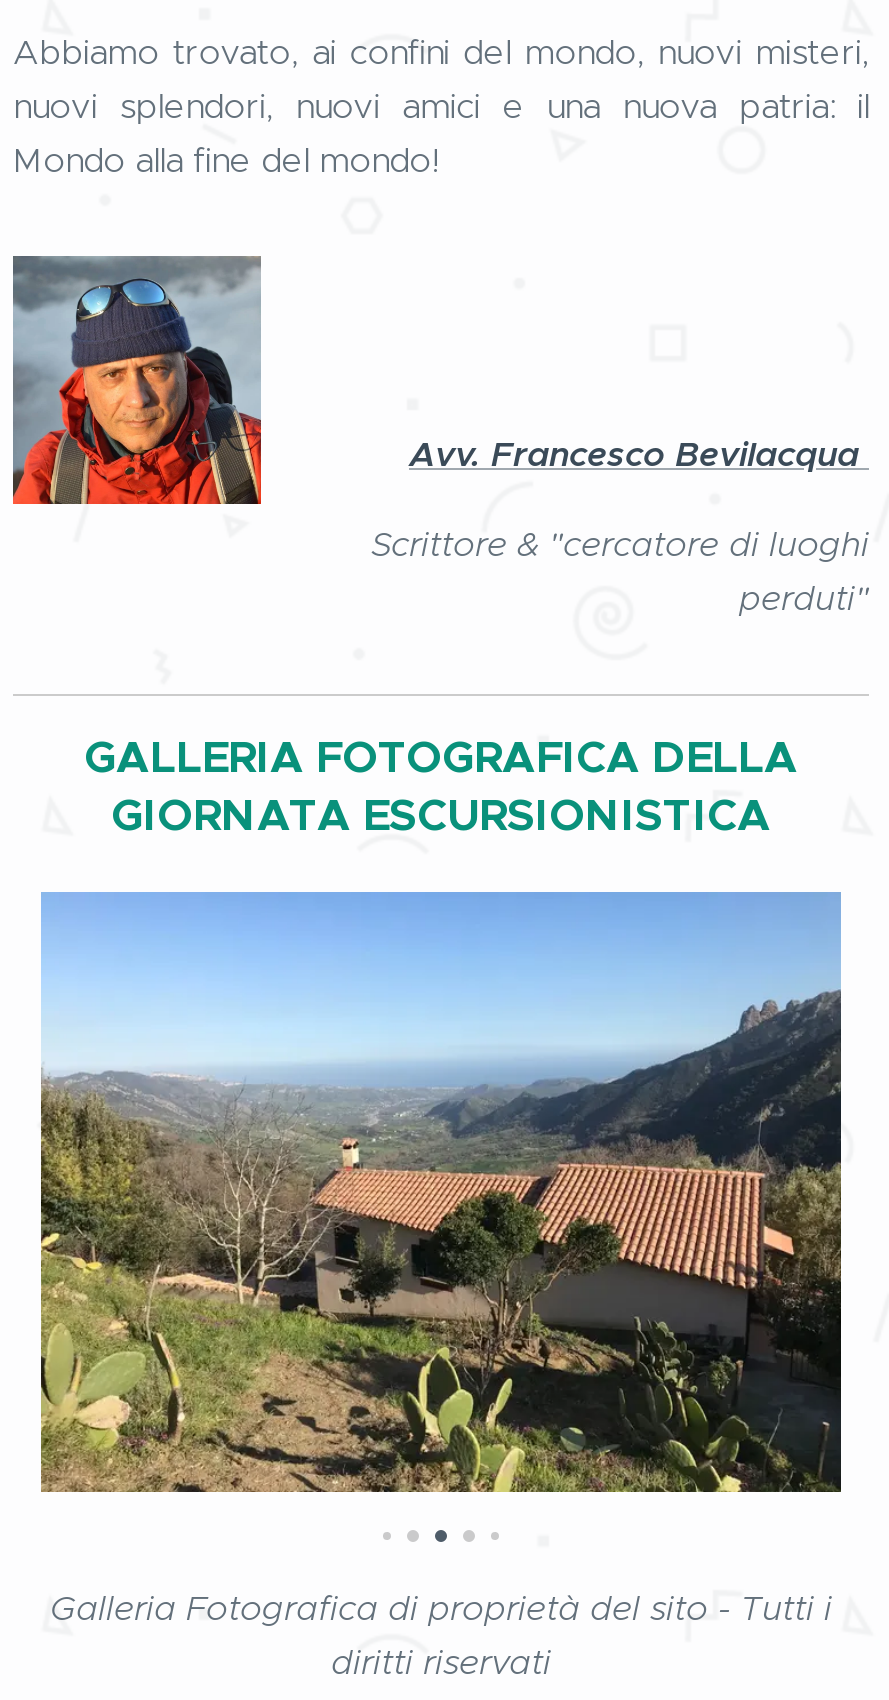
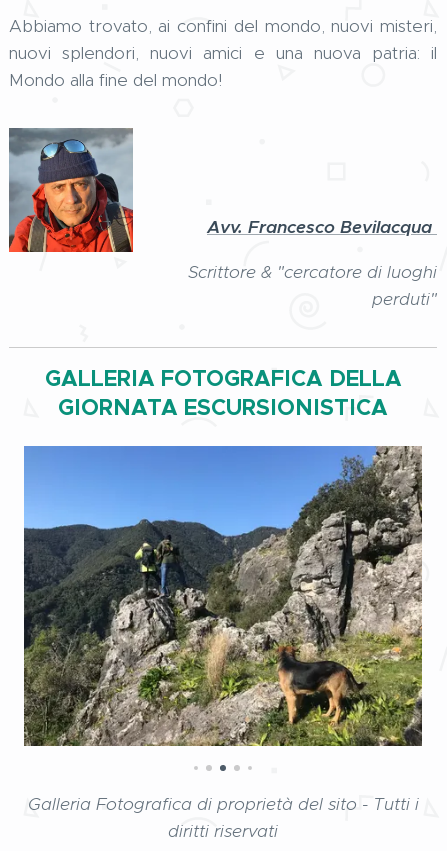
- [image]
+ [image]
